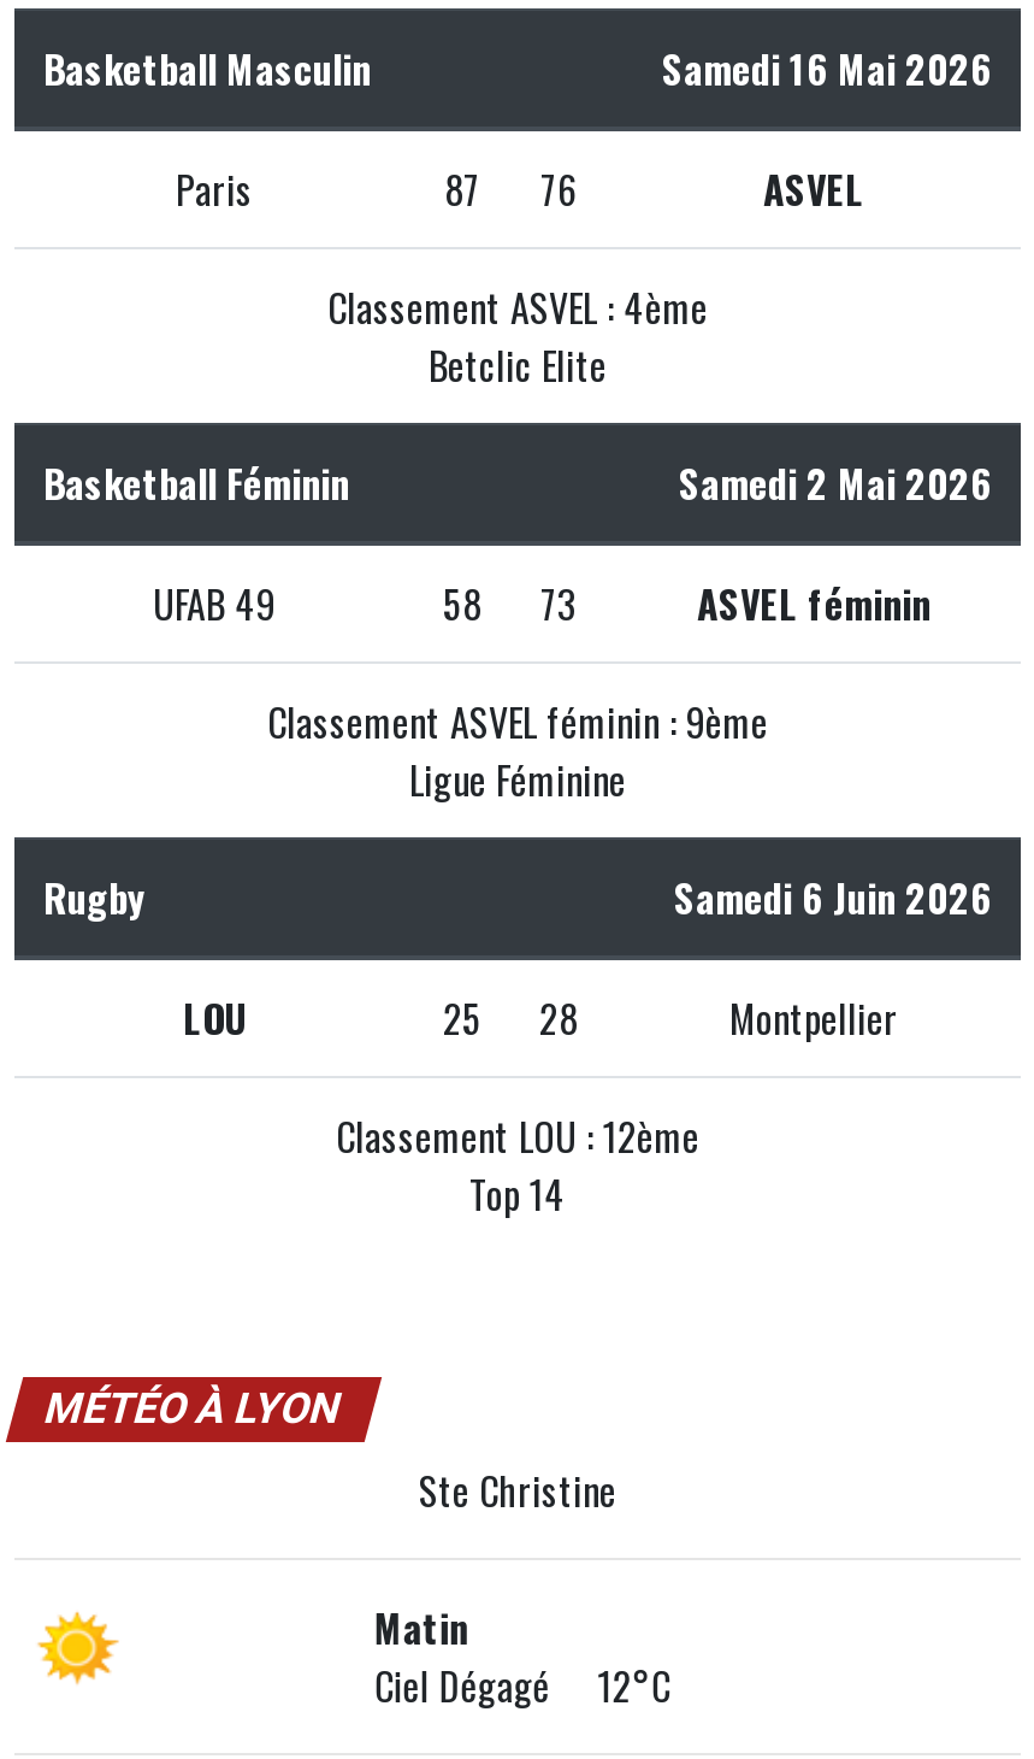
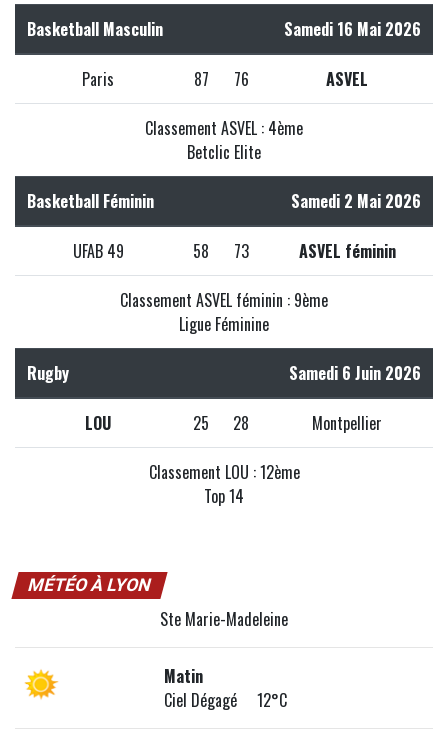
- Ste Christine
+ Ste Marie-Madeleine
